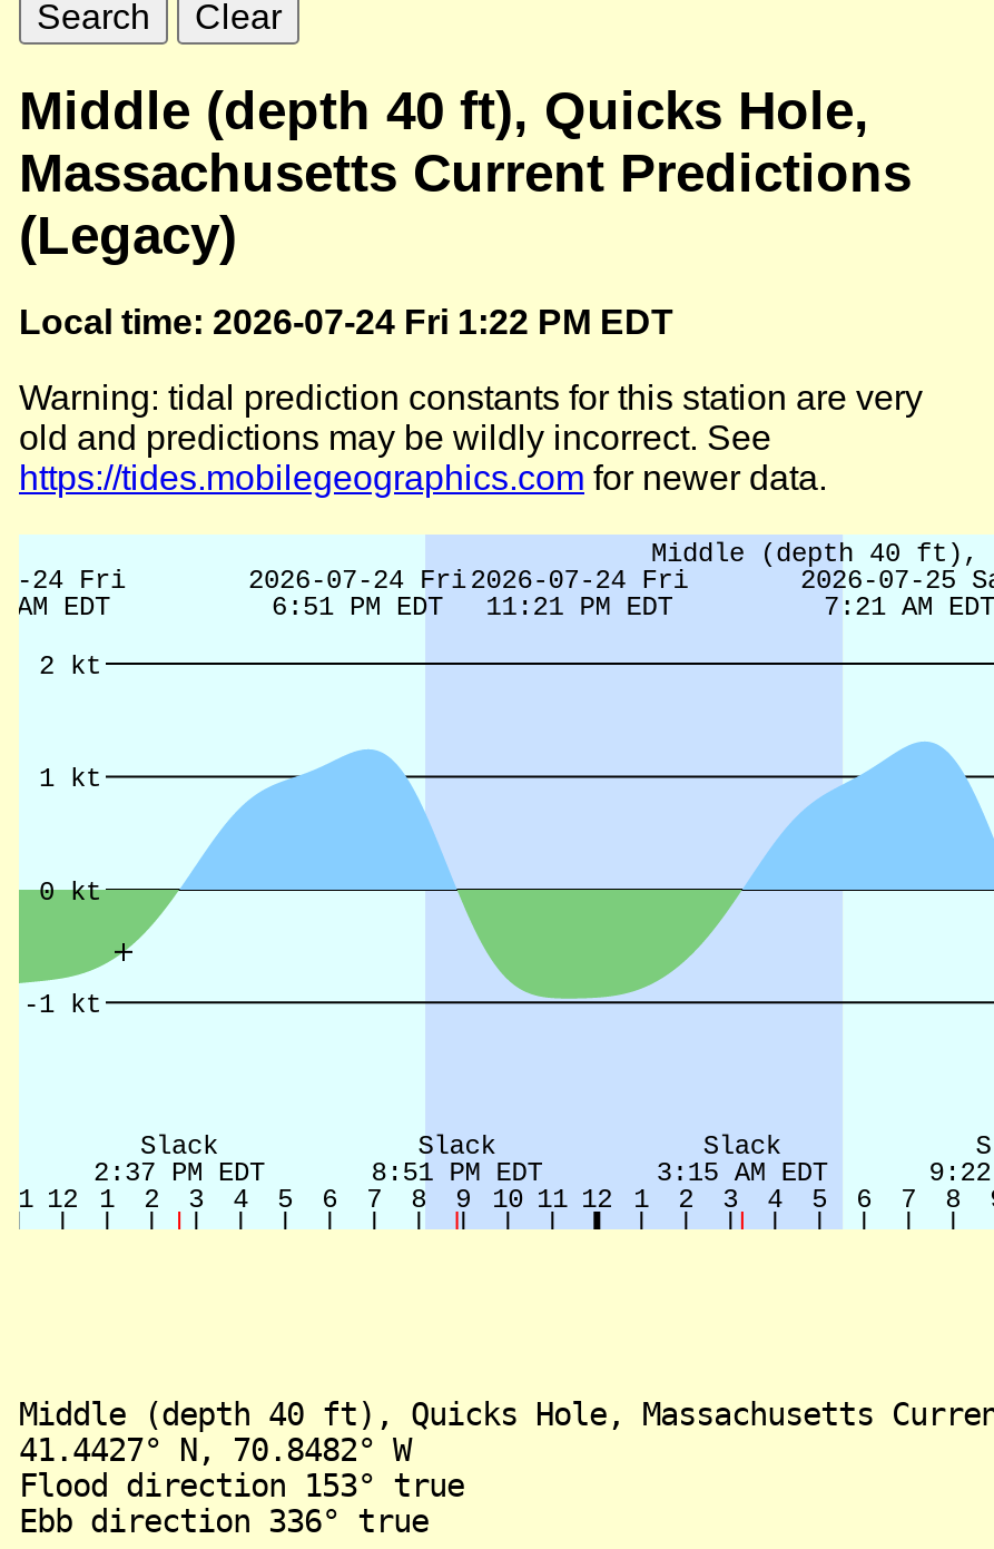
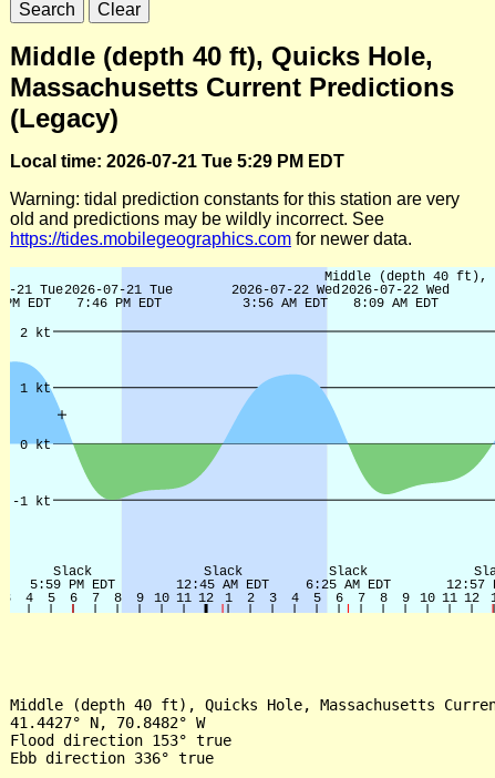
- Local time: 2026-07-24 Fri 1:22 PM EDT
+ Local time: 2026-07-21 Tue 5:29 PM EDT

- [image]
+ [image]
